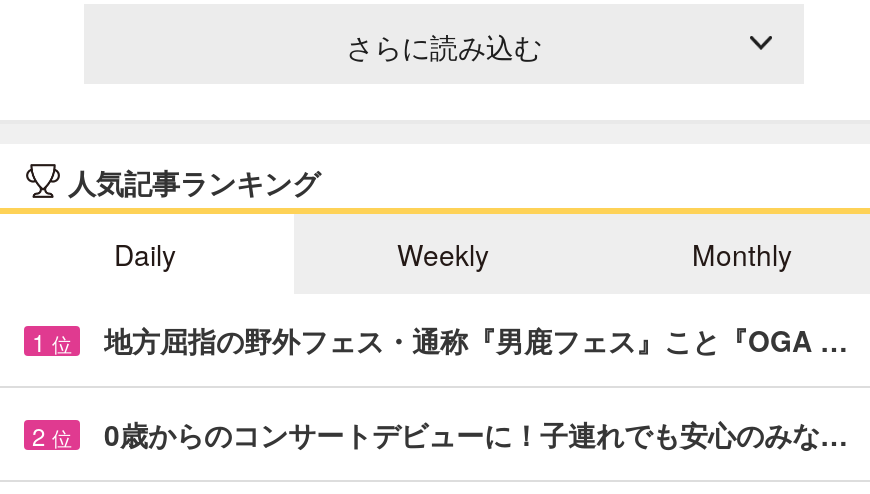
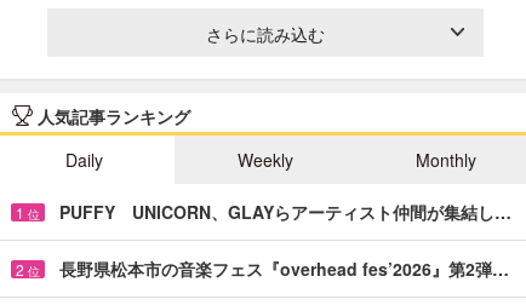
- 地方屈指の野外フェス・通称『男鹿フェス』こと『OGA …
+ PUFFY UNICORN、GLAYらアーティスト仲間が集結し…

- 0歳からのコンサートデビューに！子連れでも安心のみな…
+ 長野県松本市の音楽フェス『overhead fes’2026』第2弾…
